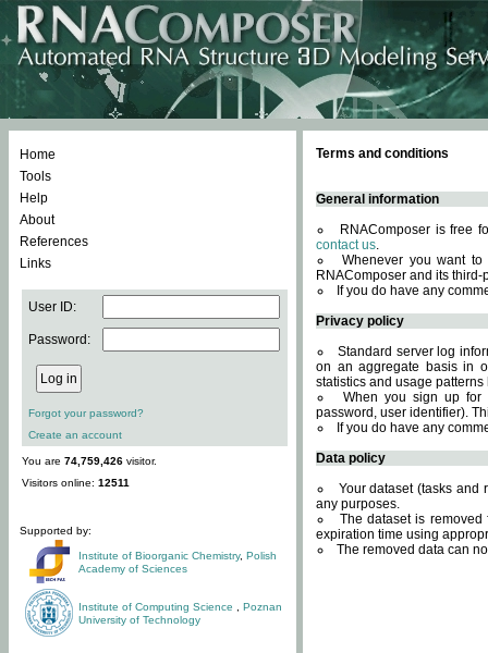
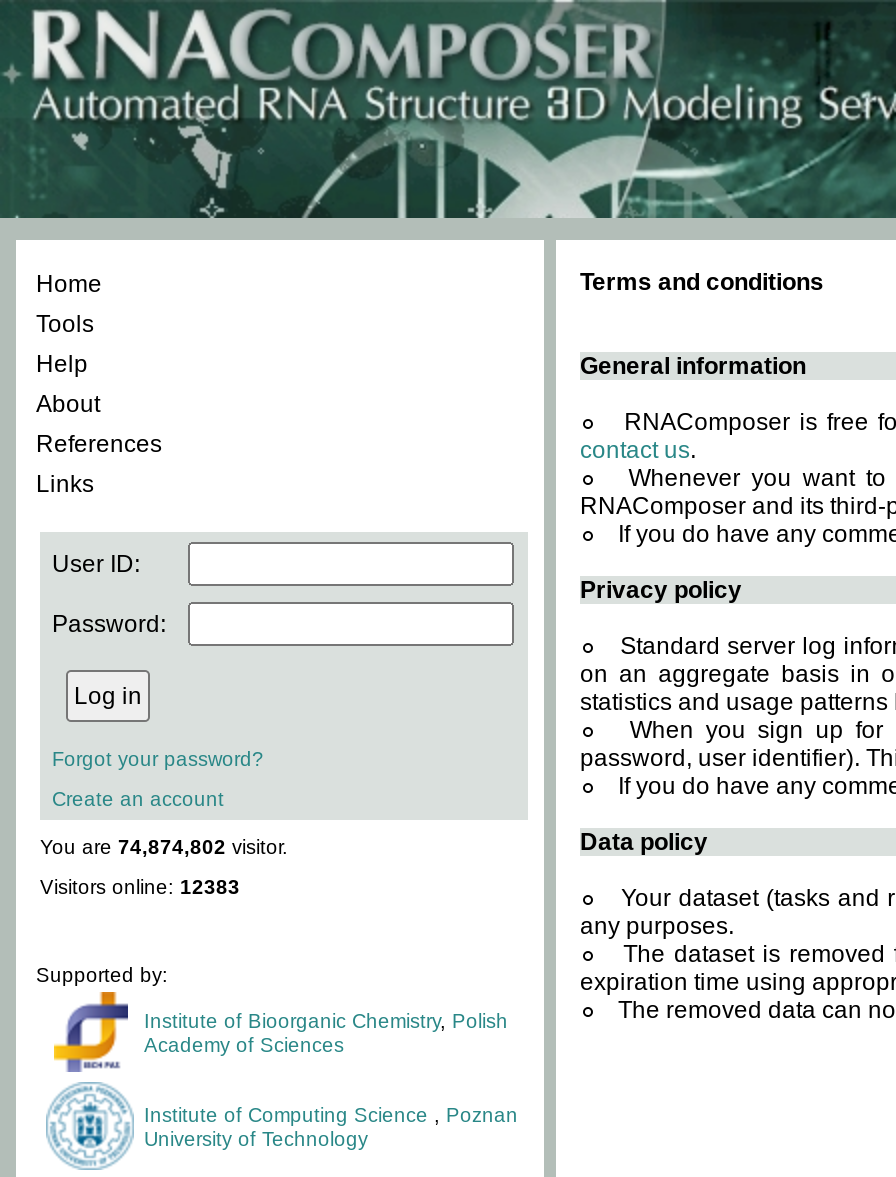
- You are 74,759,426 visitor.
+ You are 74,874,802 visitor.

- Visitors online: 12511
+ Visitors online: 12383
